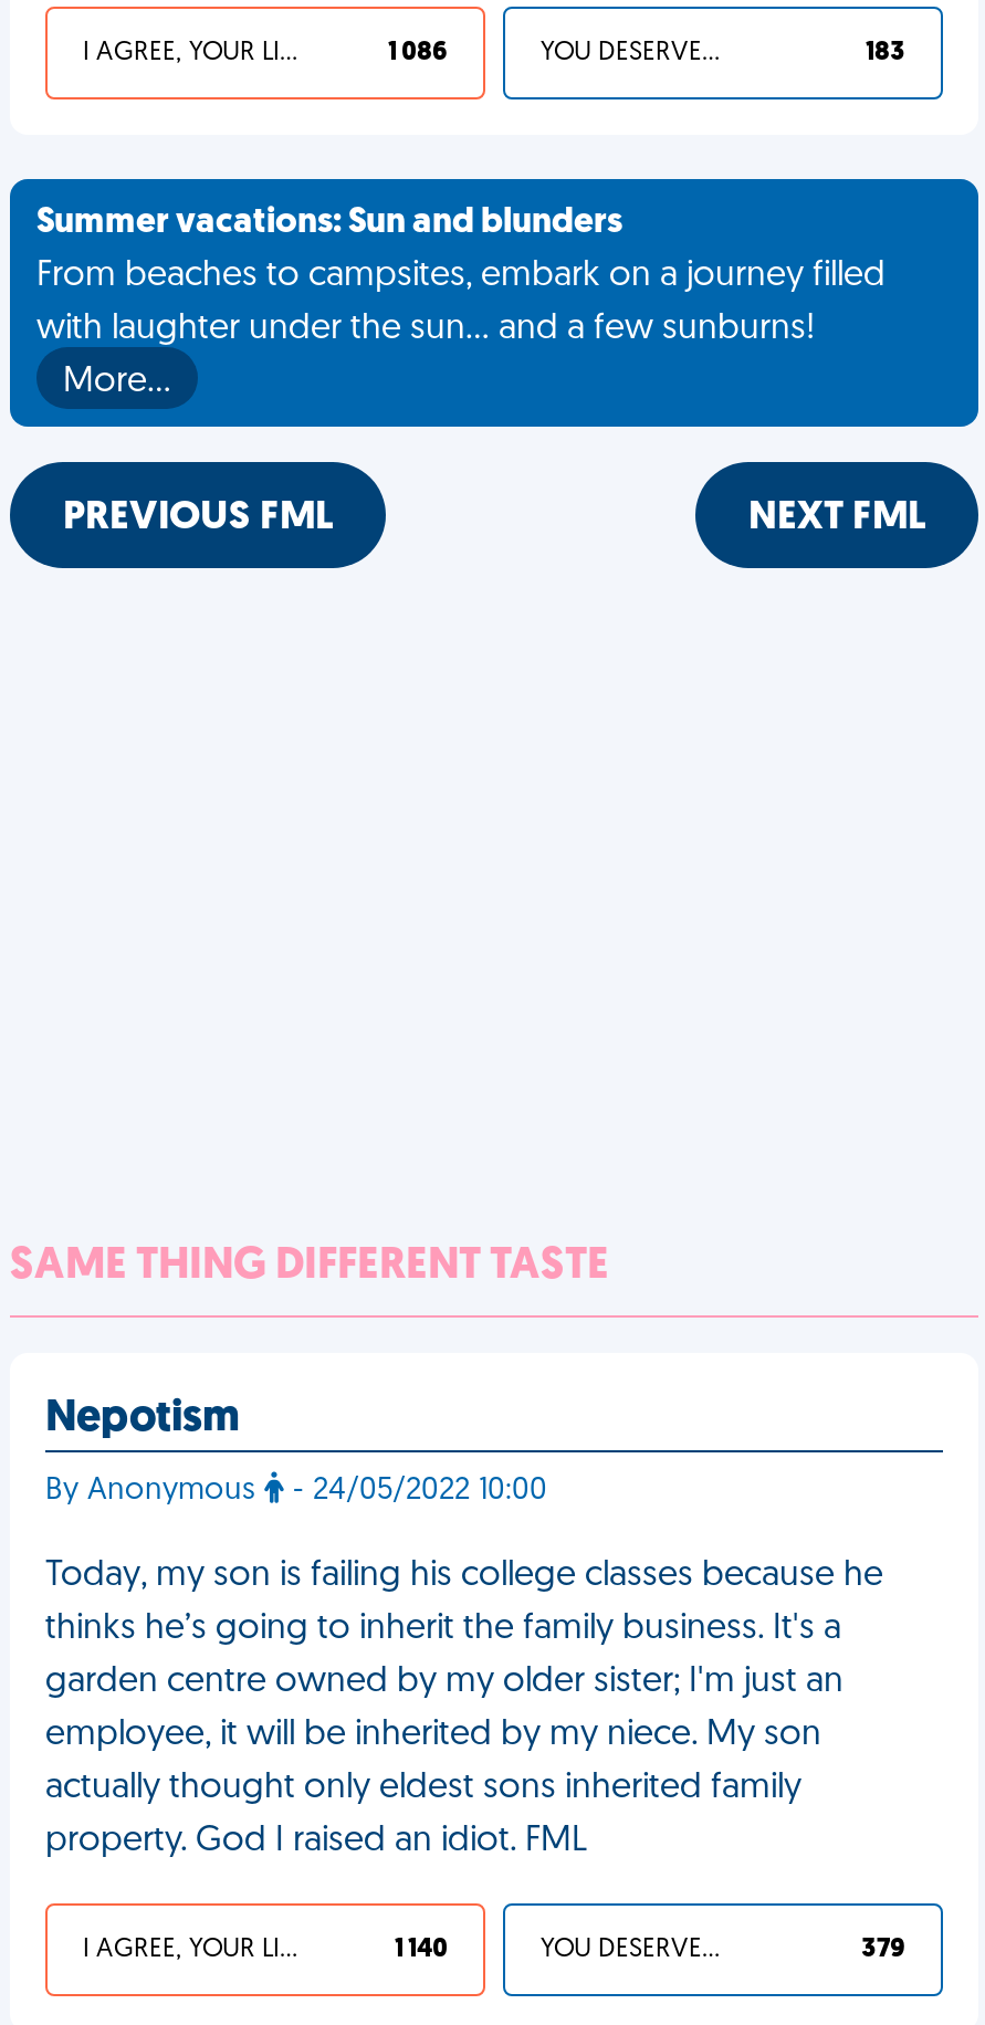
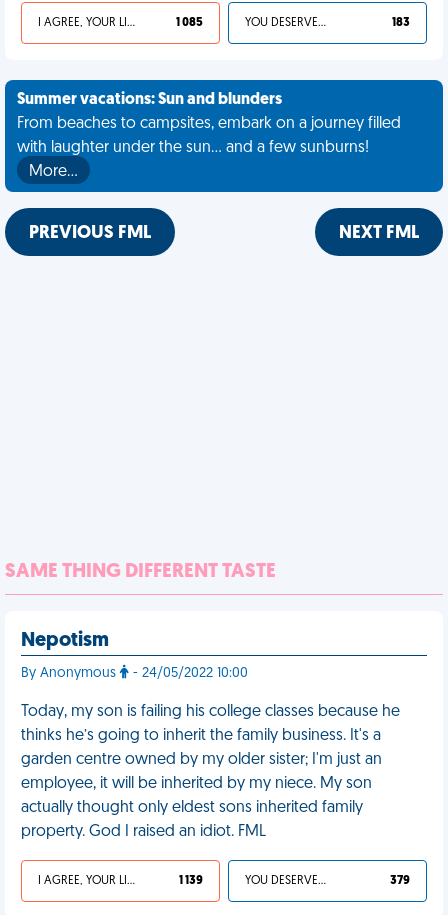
- 1 086
+ 1 085

- 1 140
+ 1 139
